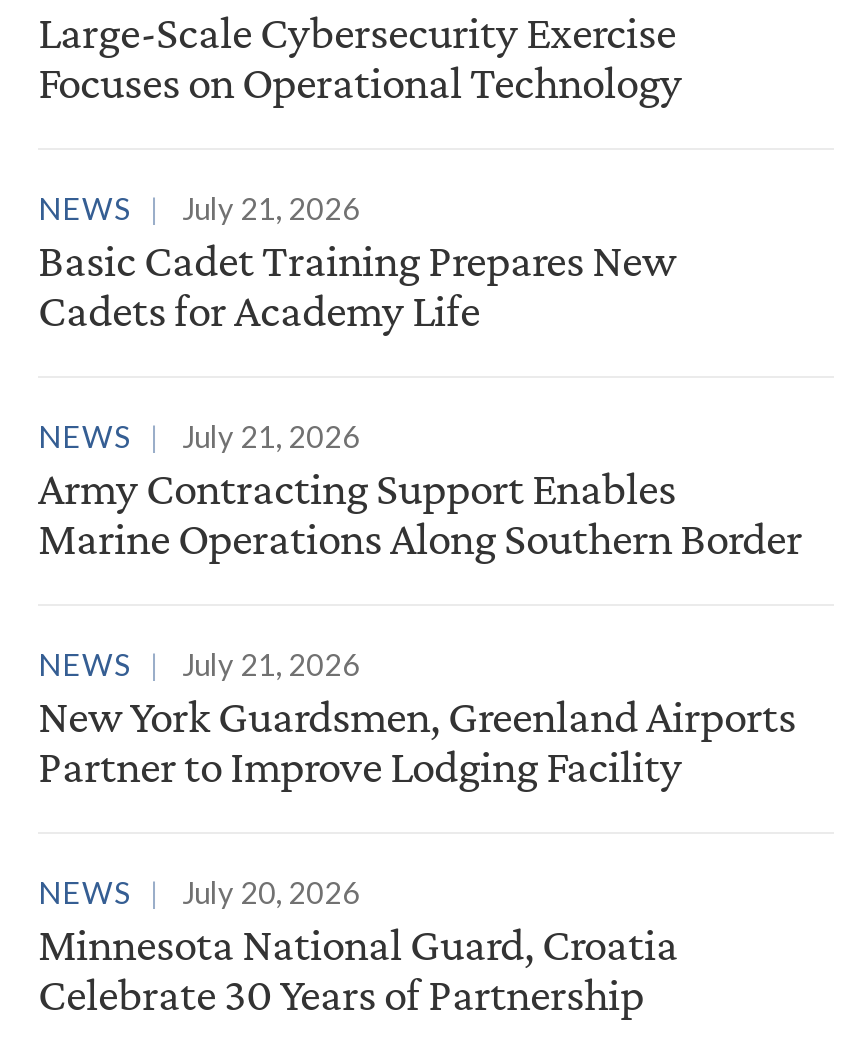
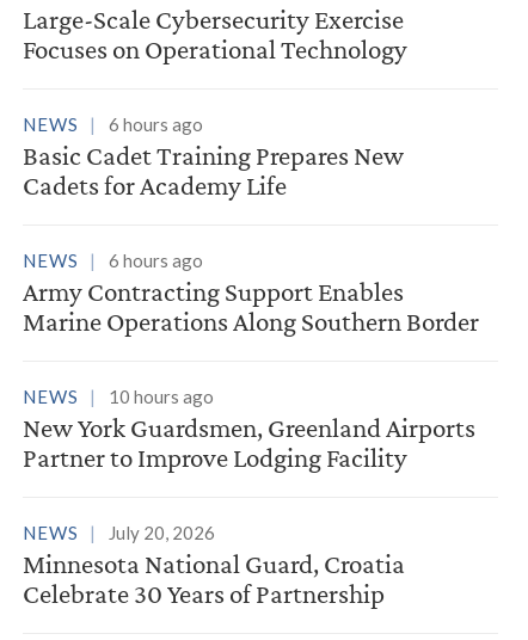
- NEWS July 21, 2026
+ NEWS 6 hours ago

- NEWS July 21, 2026
+ NEWS 6 hours ago

- NEWS July 21, 2026
+ NEWS 10 hours ago
